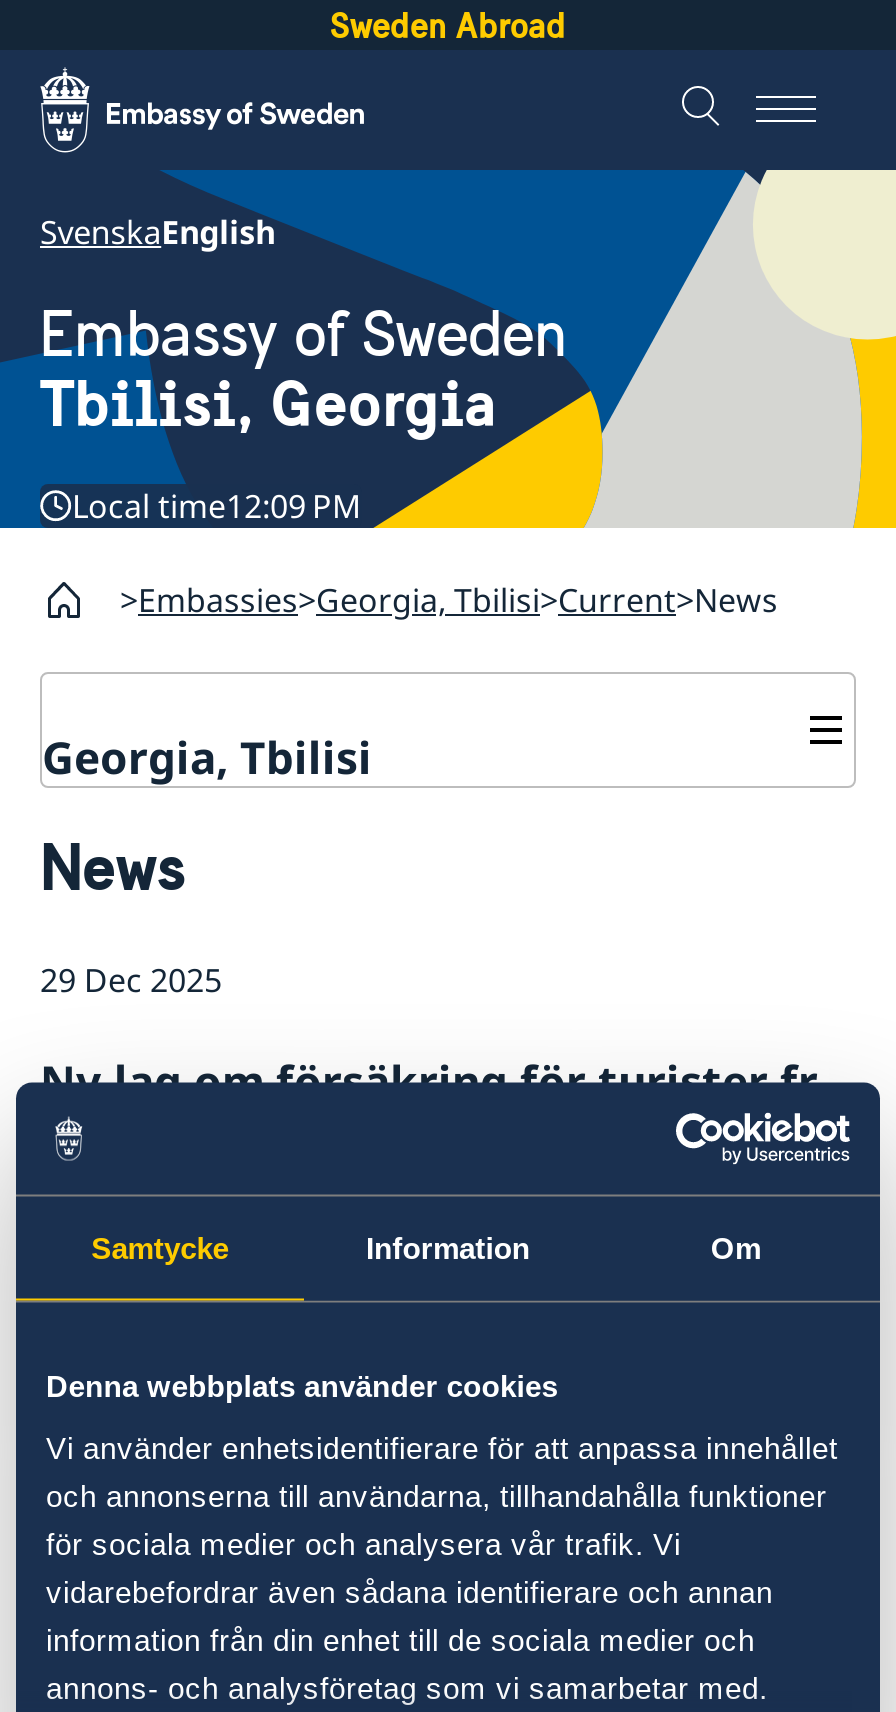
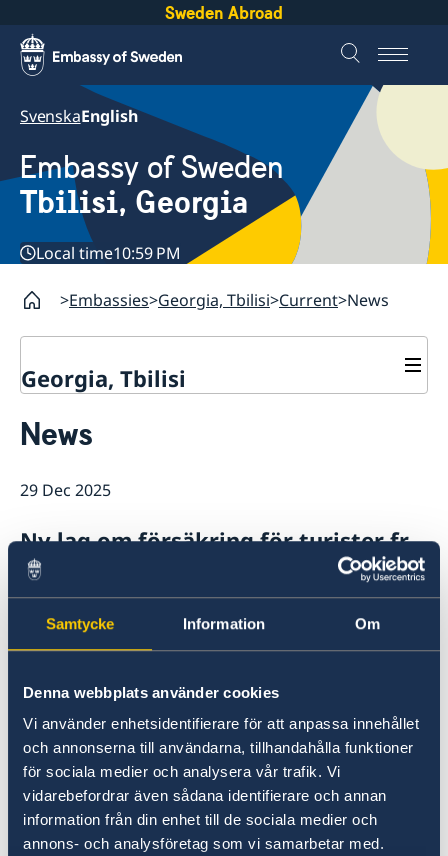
- Local time12:09 PM
+ Local time10:59 PM
